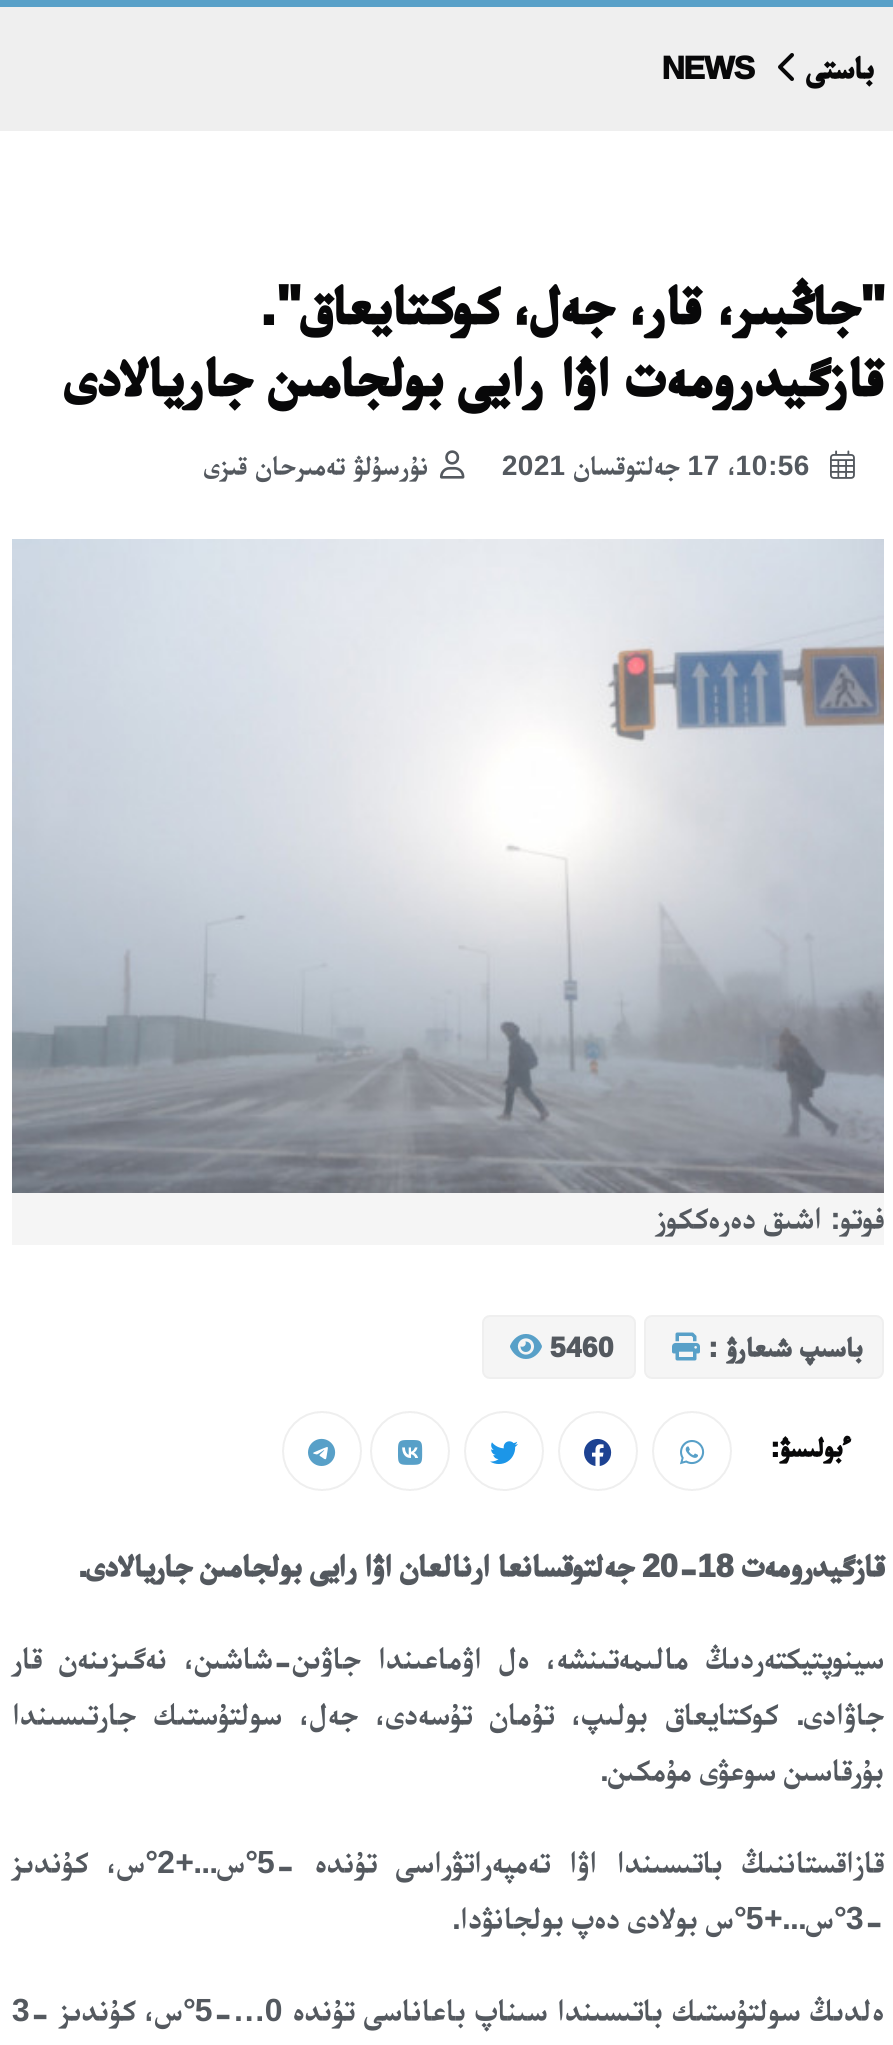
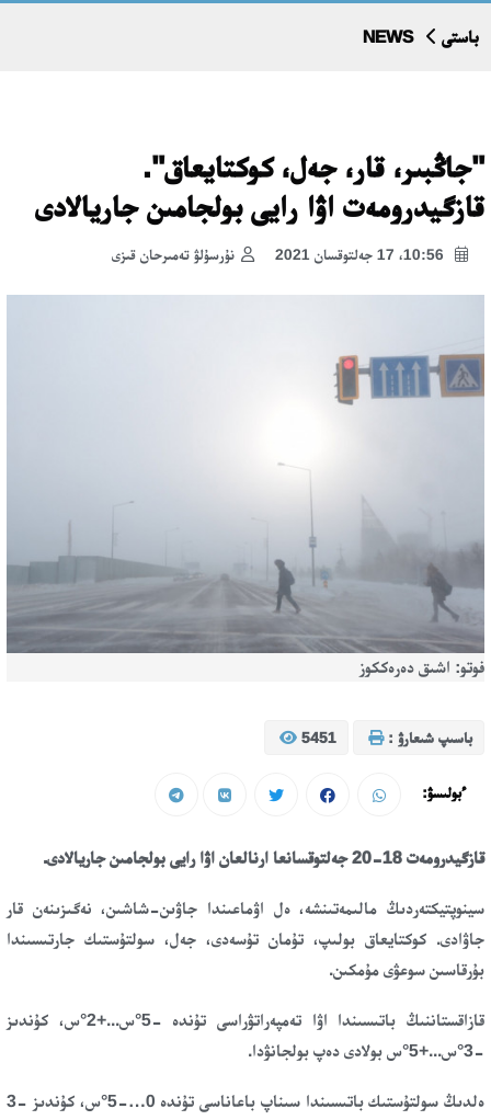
- 5460
+ 5451
